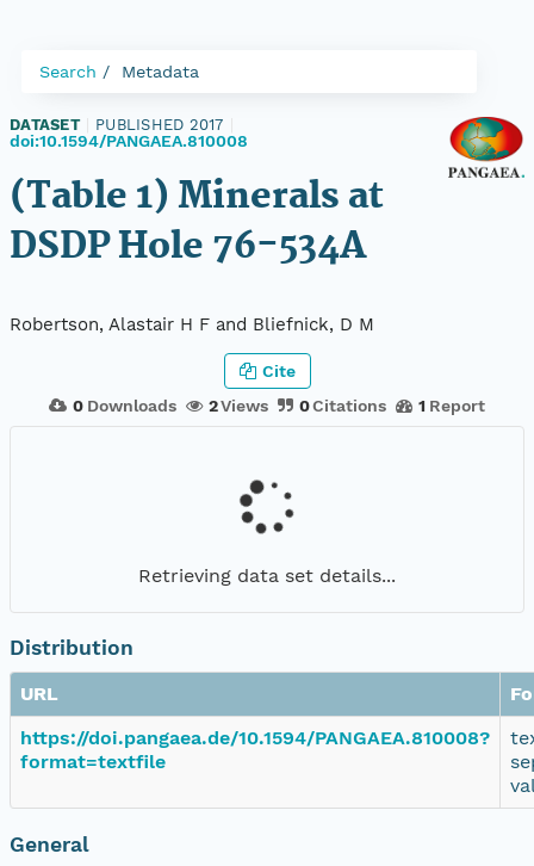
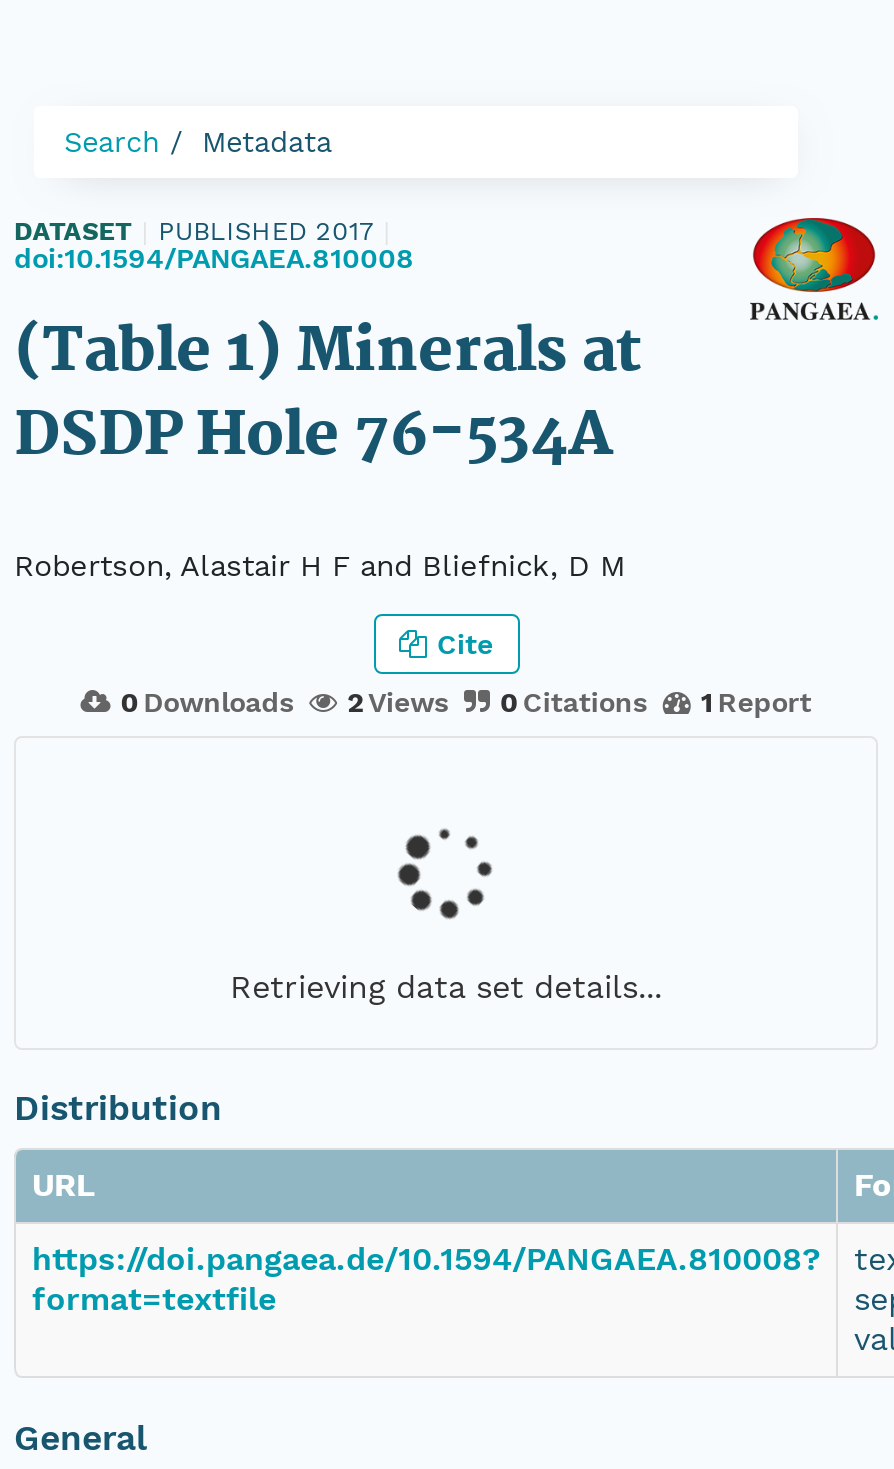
- [image]
+ [image]
